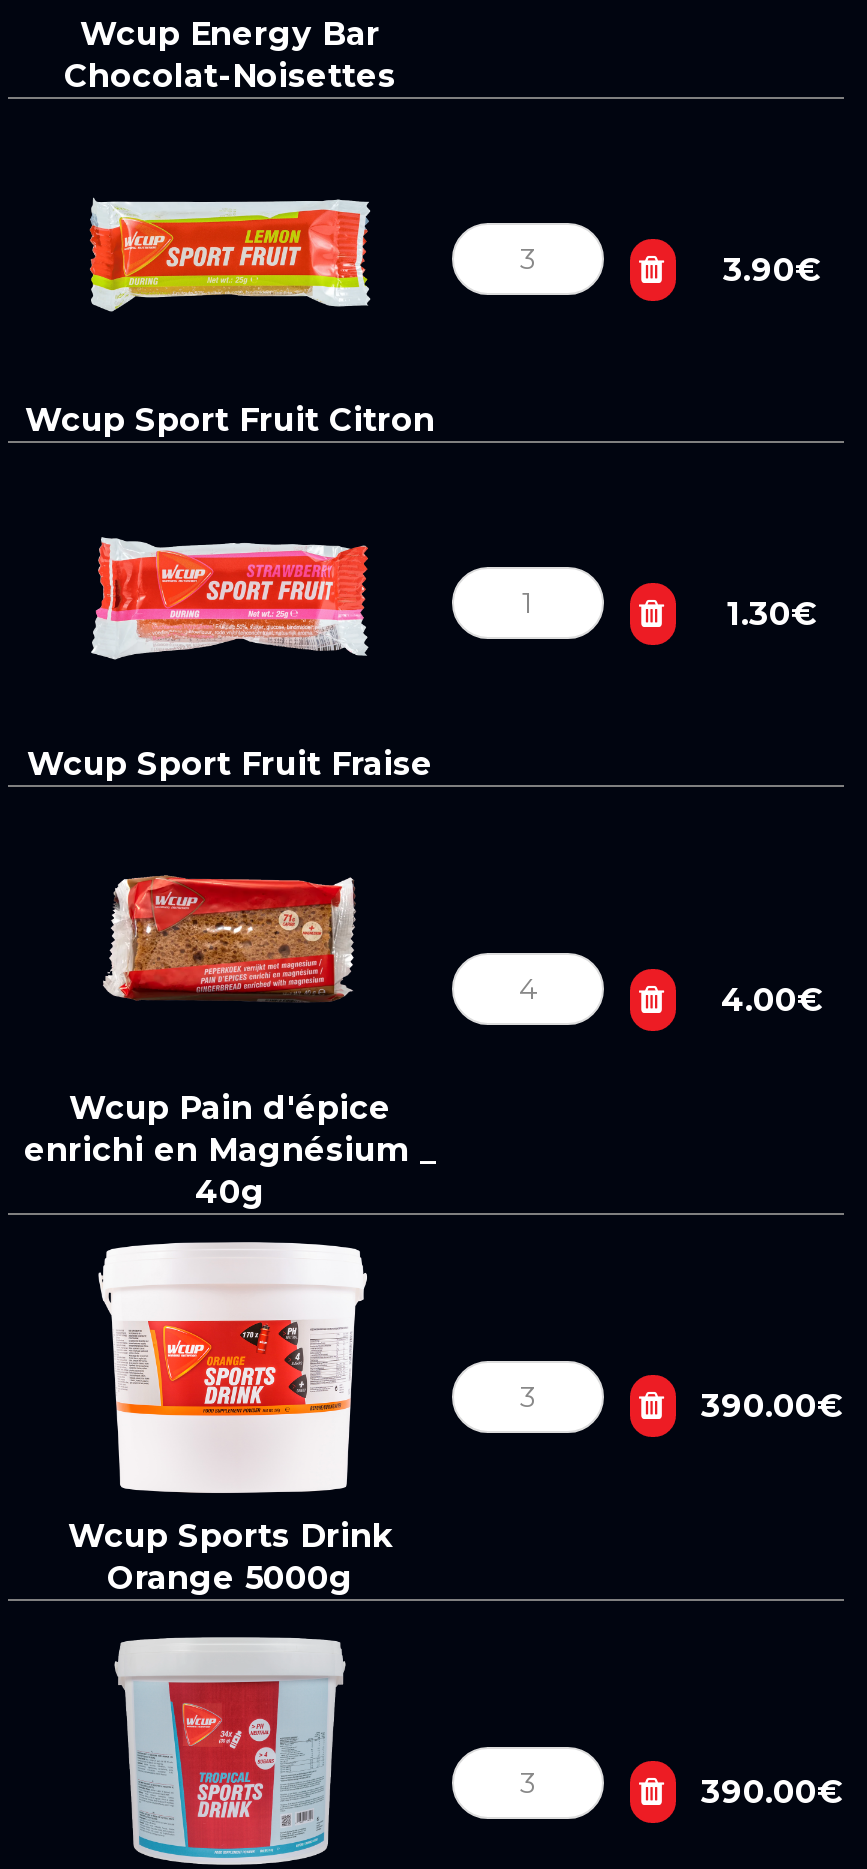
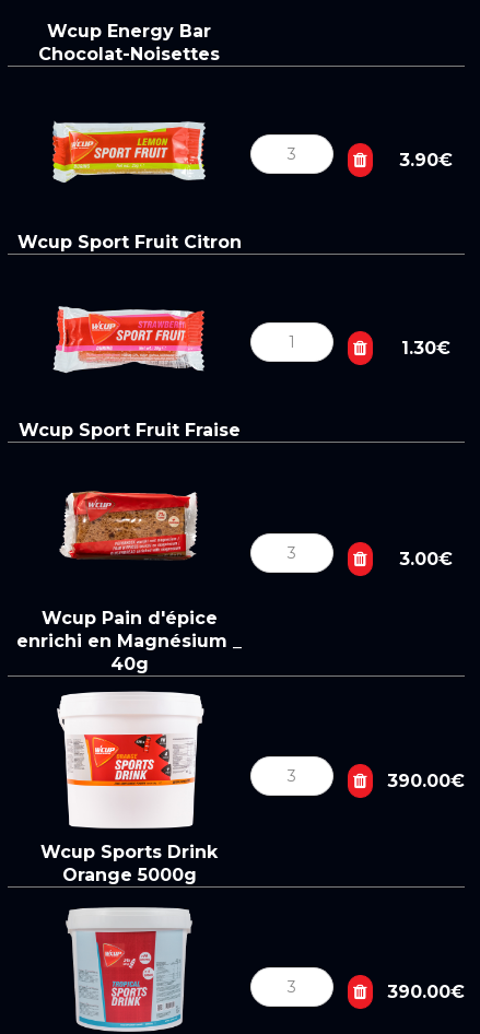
- 4.00€
+ 3.00€
